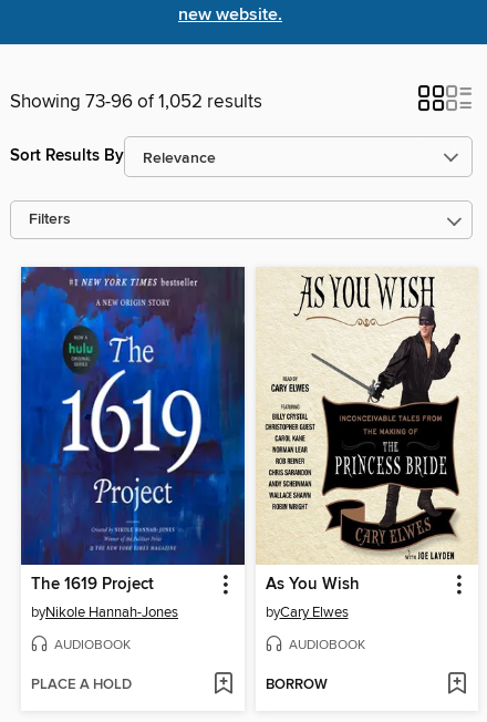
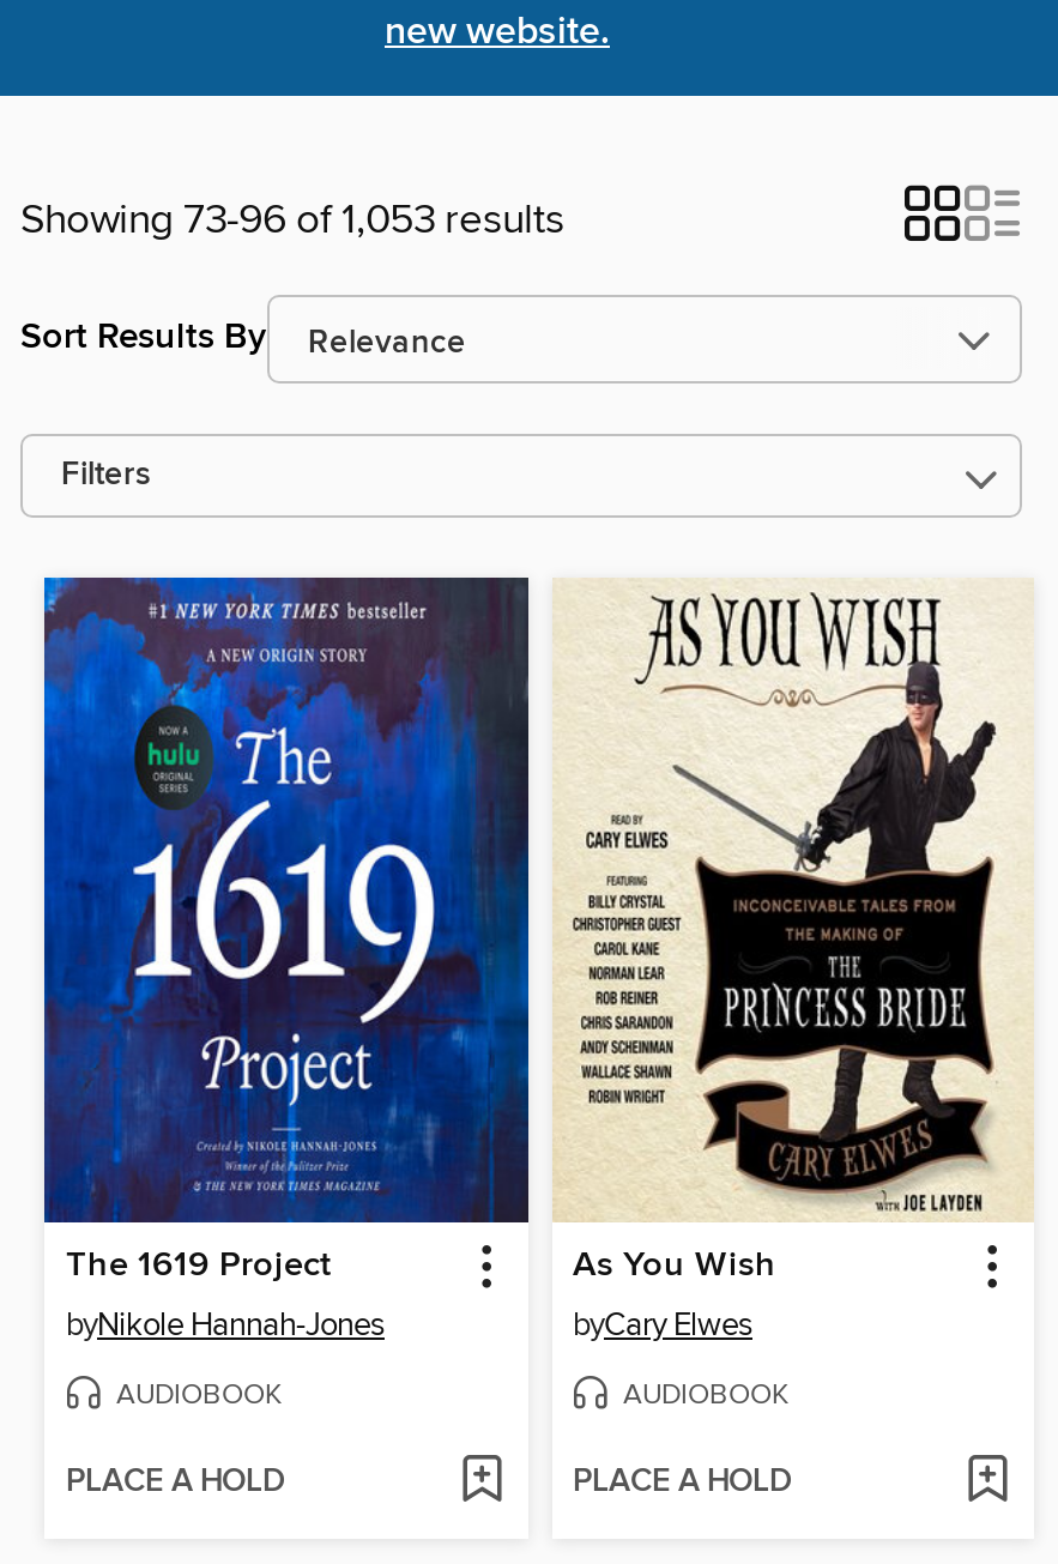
- Showing 73-96 of 1,052 results
+ Showing 73-96 of 1,053 results

- BORROW
+ PLACE A HOLD
